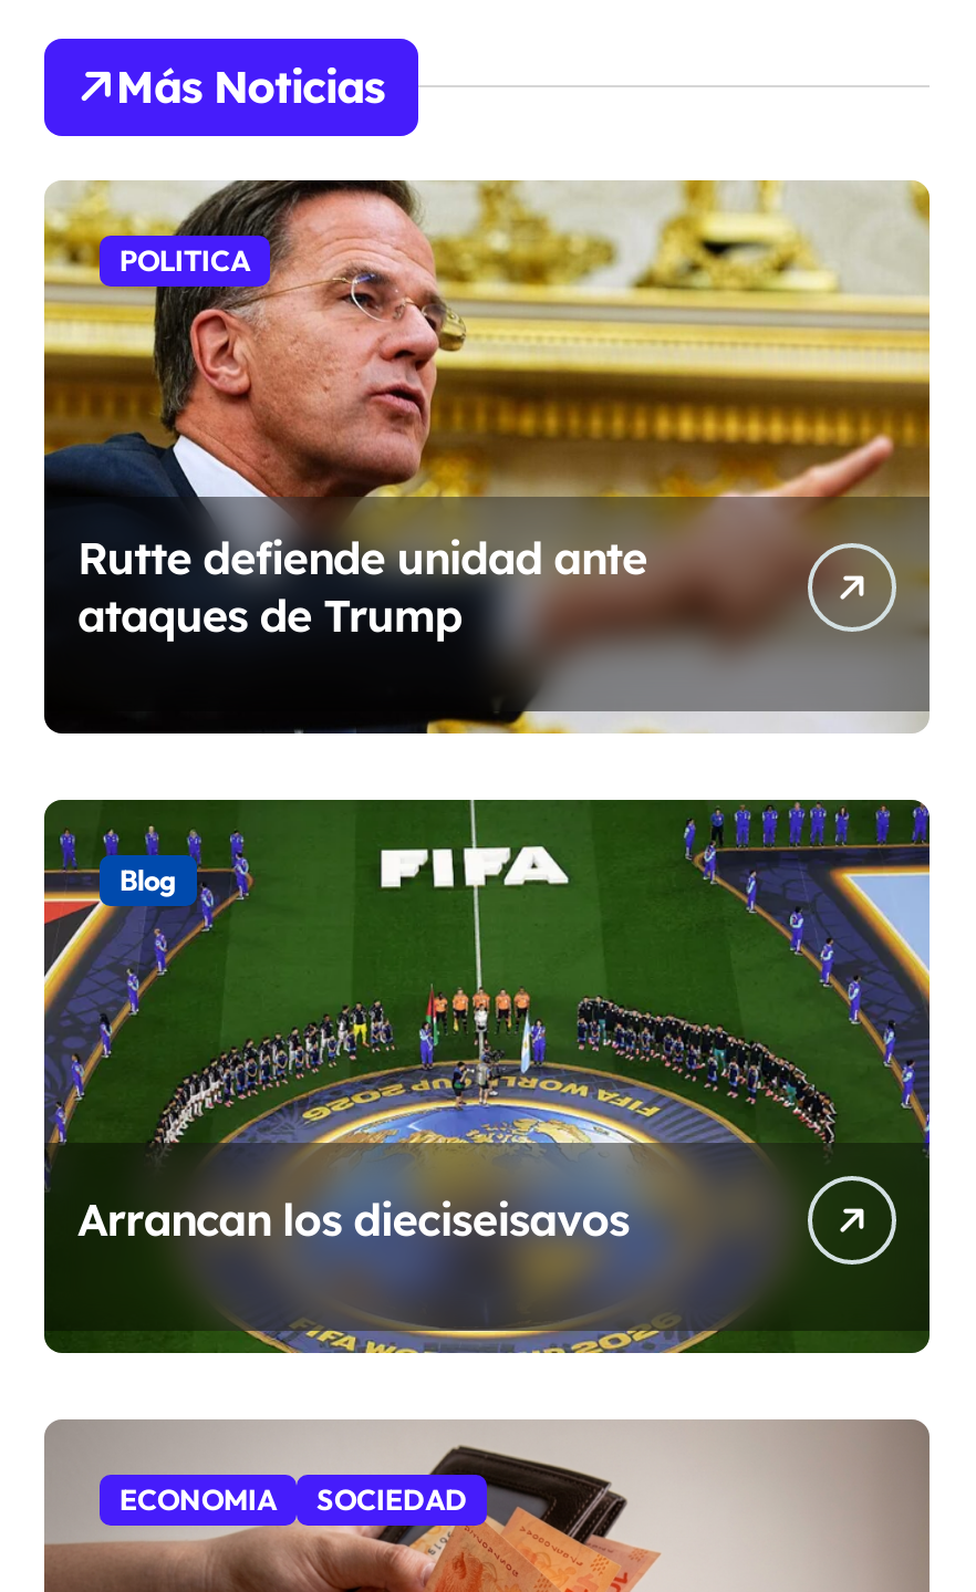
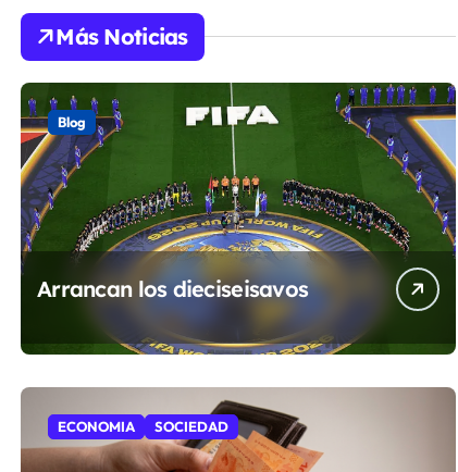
- [image]
- POLITICA

- Rutte defiende unidad ante
- ataques de Trump
